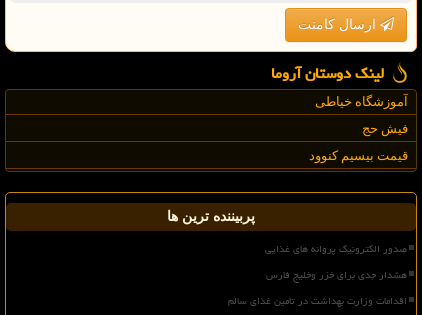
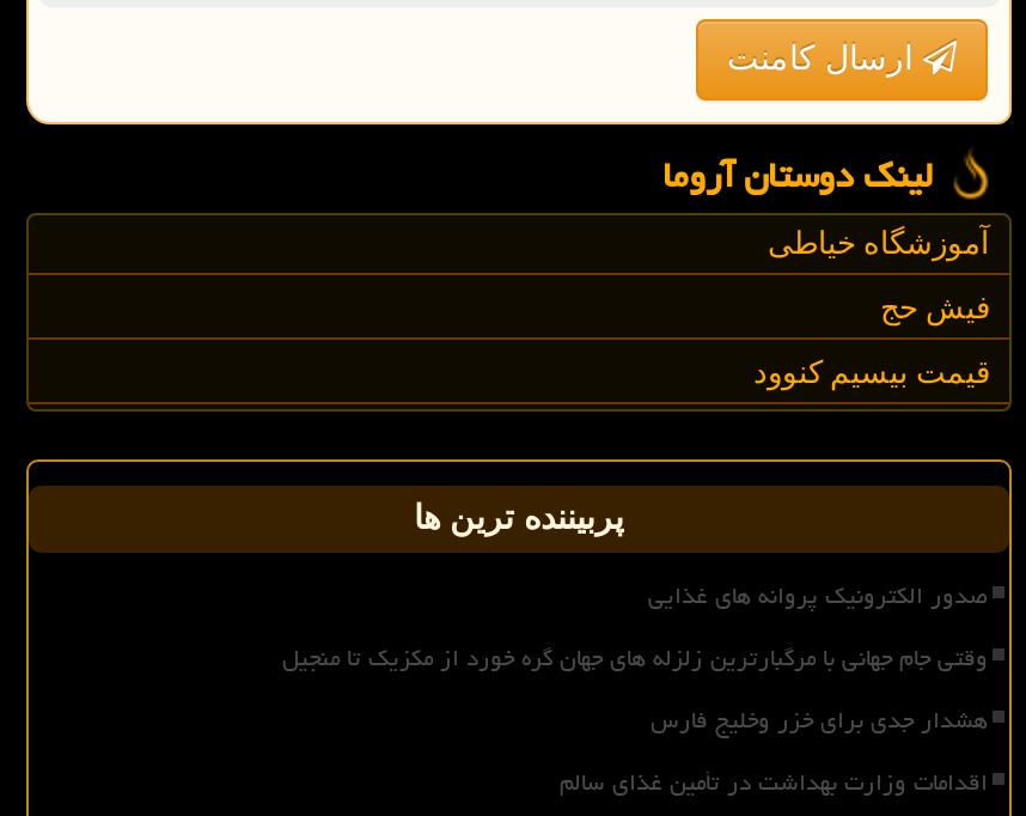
+ وقتی جام جهانی با مرگبارترین زلزله های جهان گره خورد از مکزیک تا منجیل
